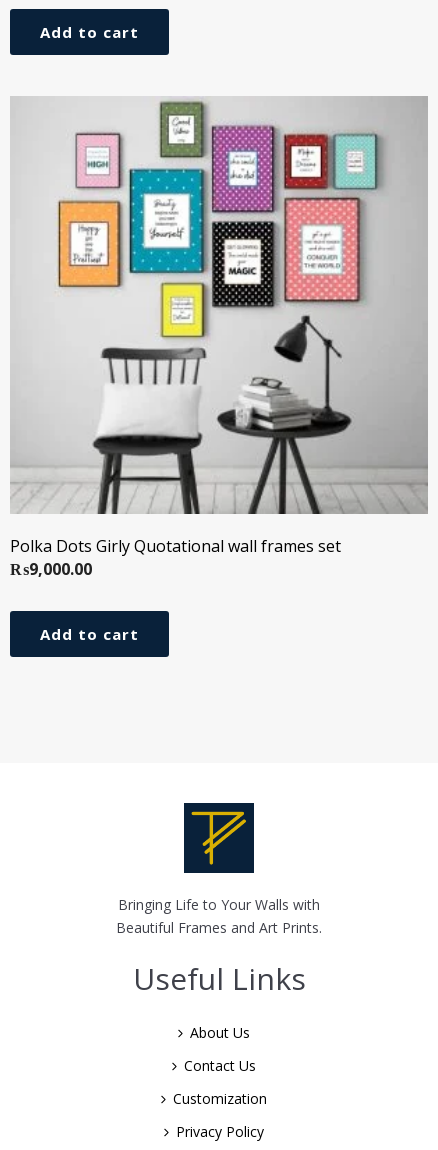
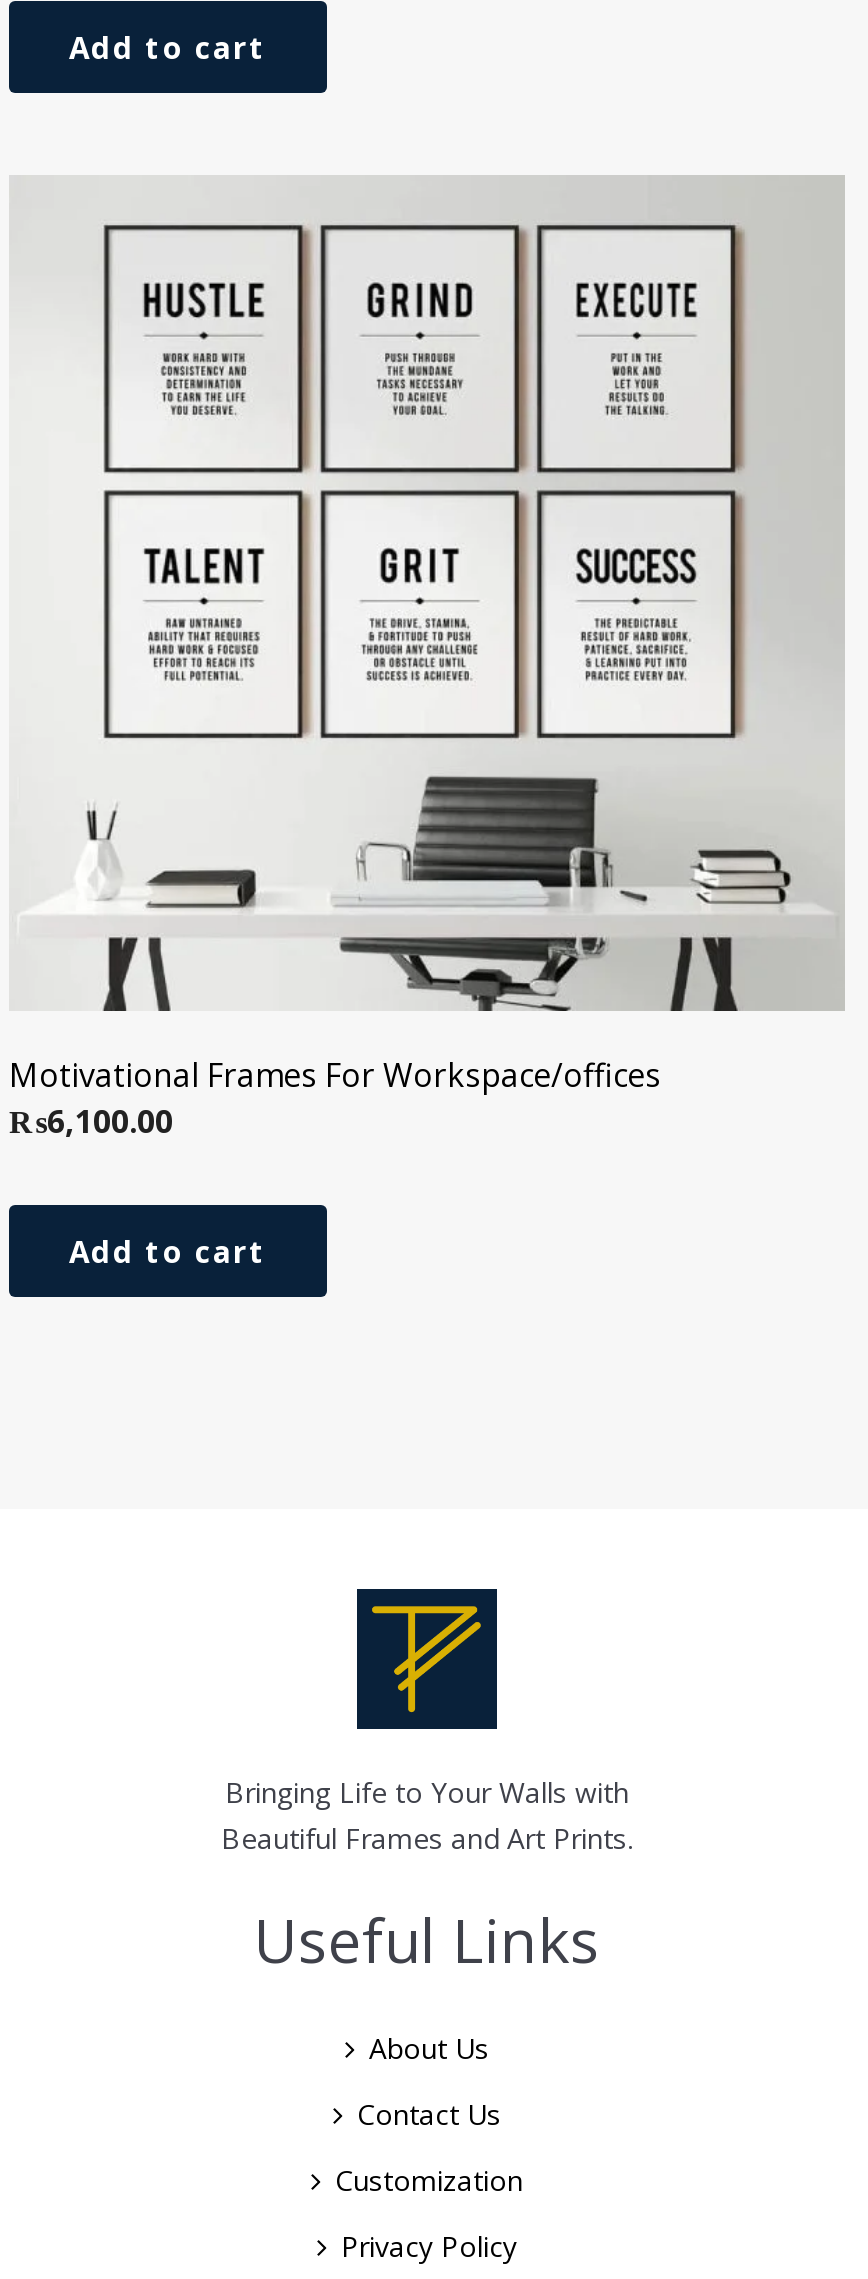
- [image]
- Polka Dots Girly Quotational wall frames set
- ₨9,000.00
+ [image]
+ Motivational Frames For Workspace/offices
+ ₨6,100.00
